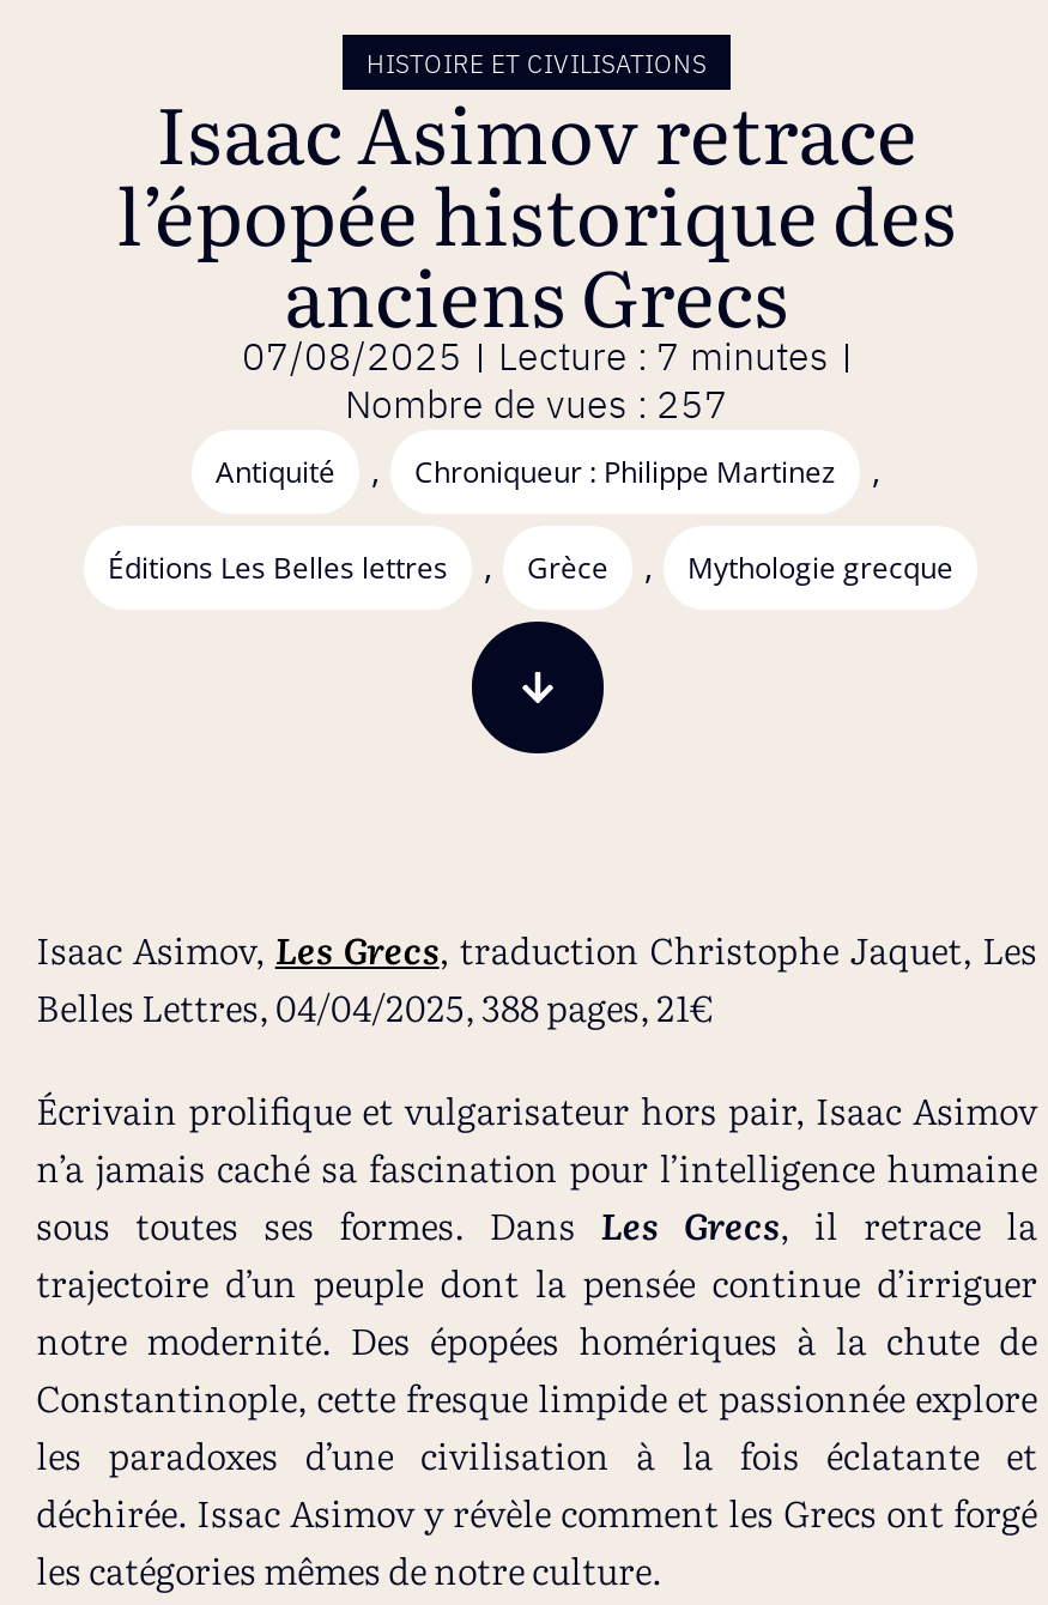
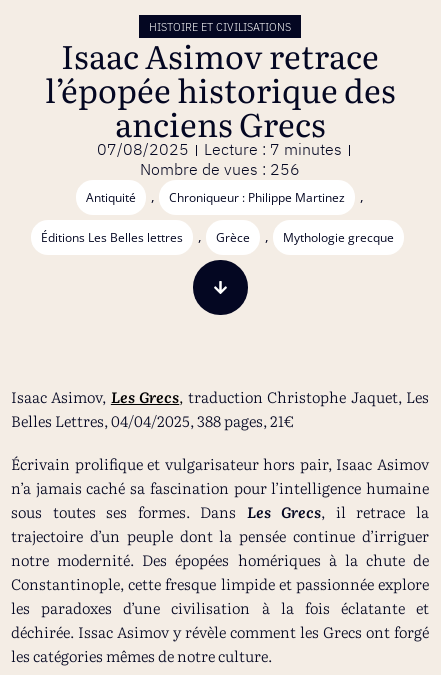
- Nombre de vues : 257
+ Nombre de vues : 256
